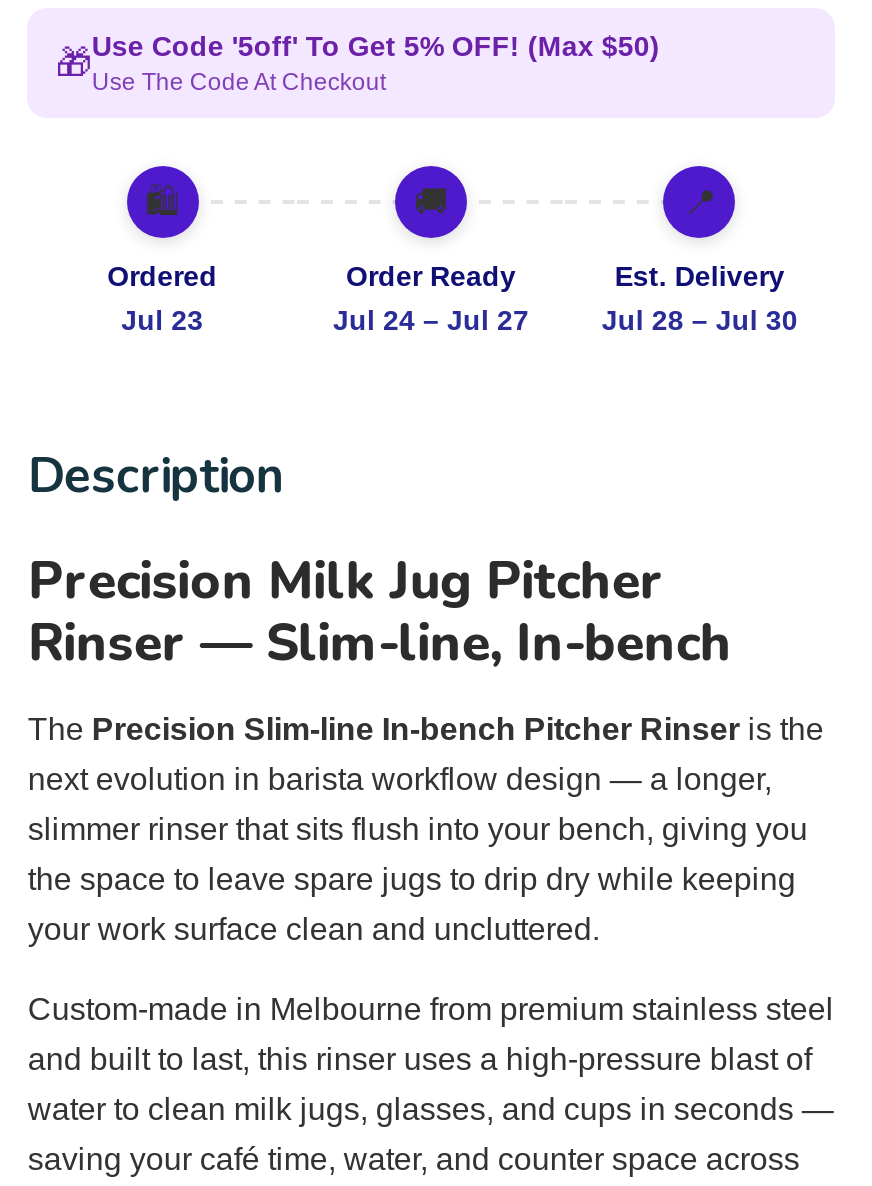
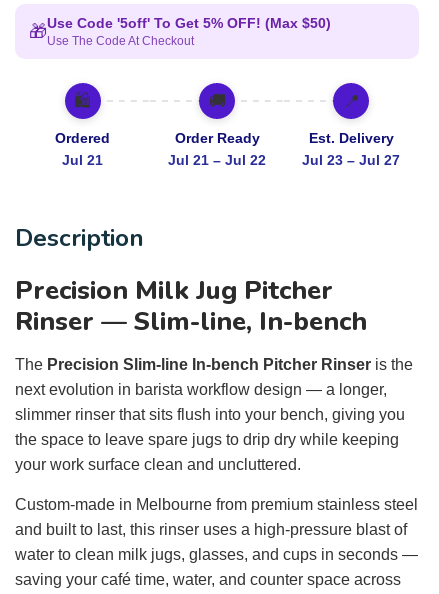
- Jul 23
+ Jul 21

- Jul 24 – Jul 27
+ Jul 21 – Jul 22

- Jul 28 – Jul 30
+ Jul 23 – Jul 27
